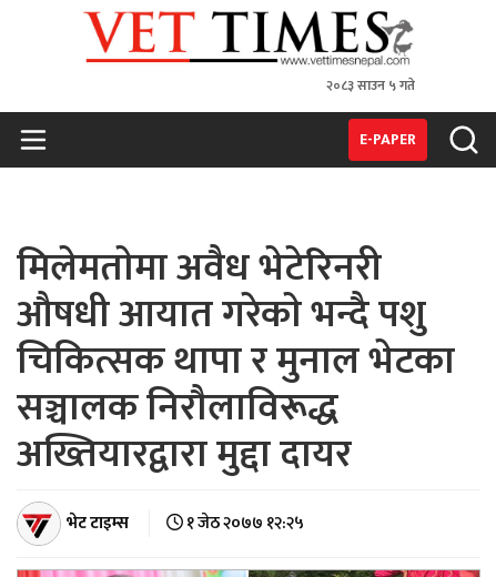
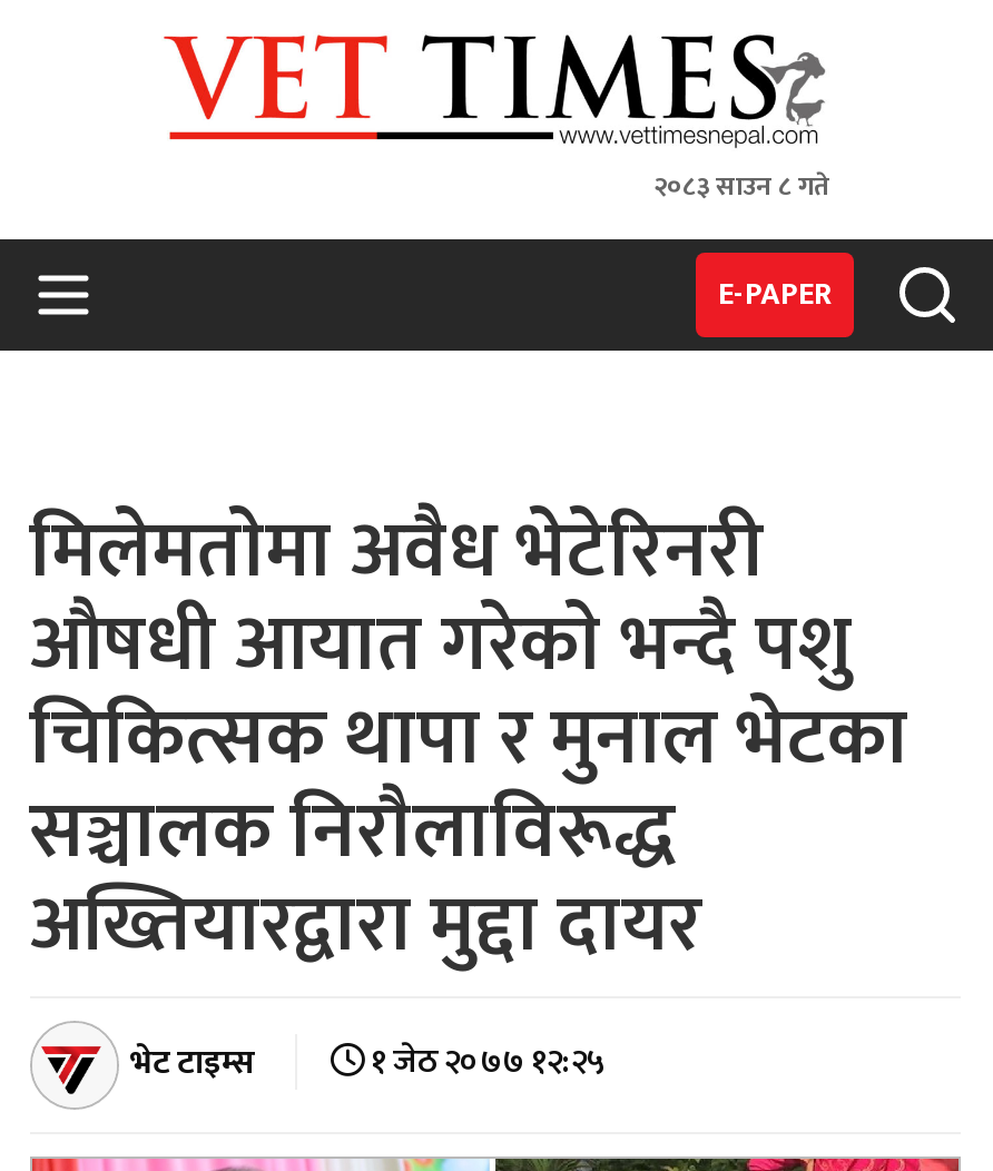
- २०८३ साउन ५ गते
+ २०८३ साउन ८ गते
